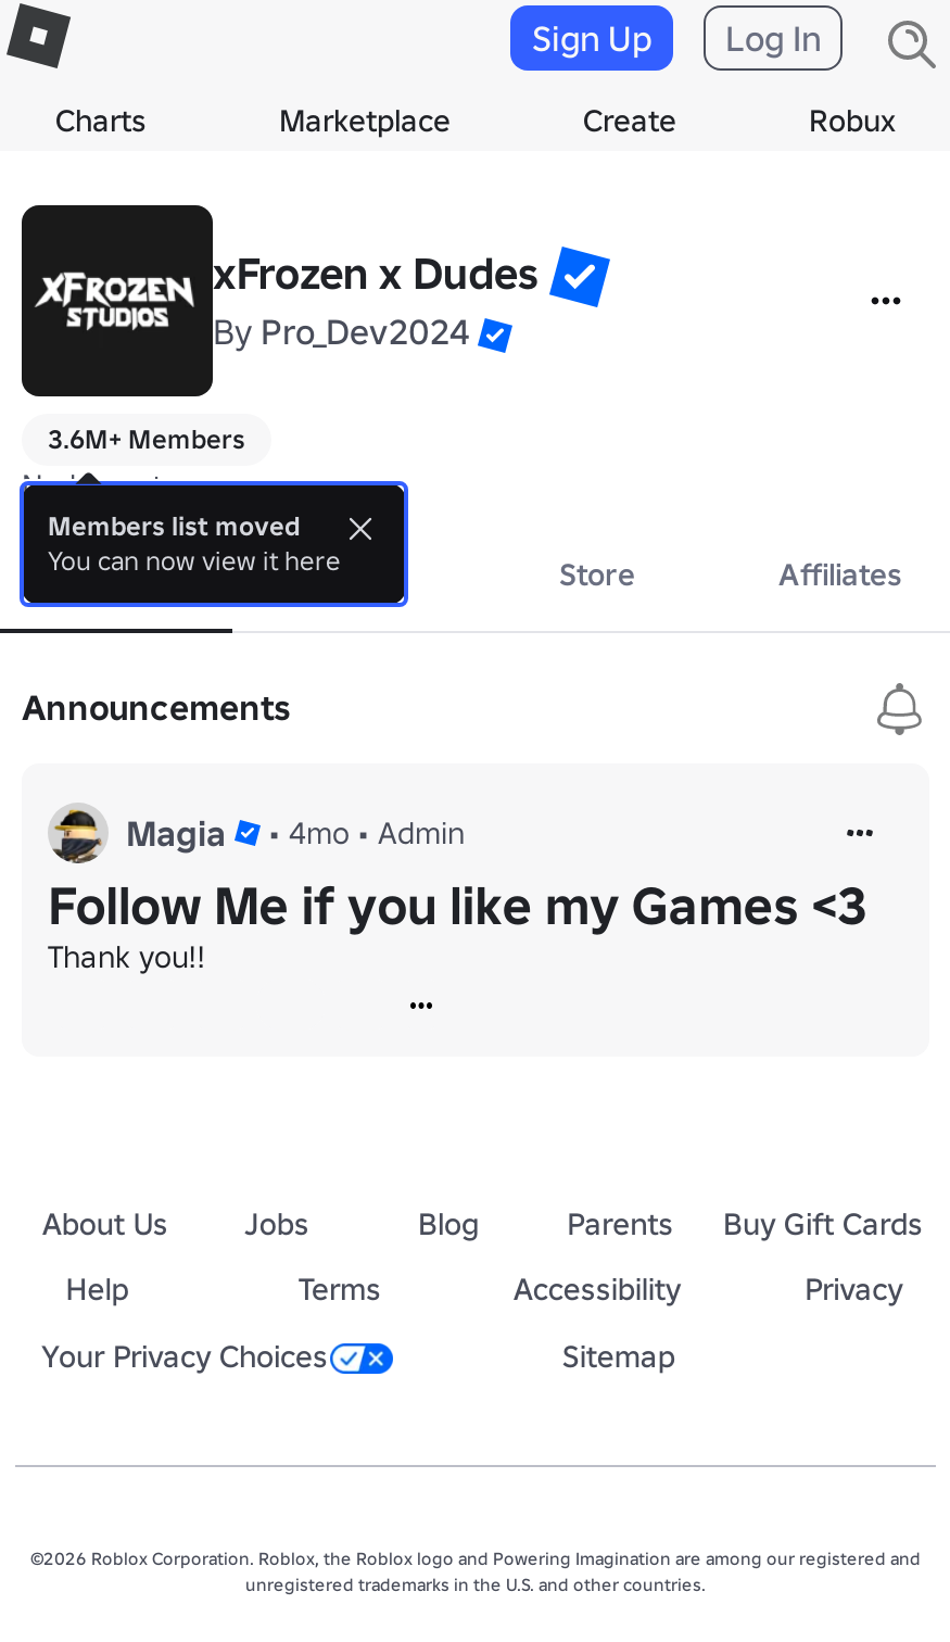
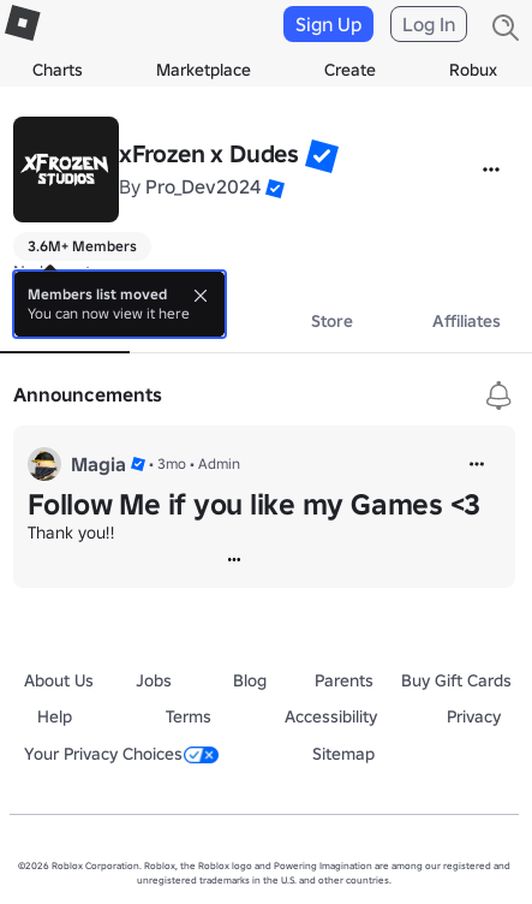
- Magia • 4mo • Admin
+ Magia • 3mo • Admin
